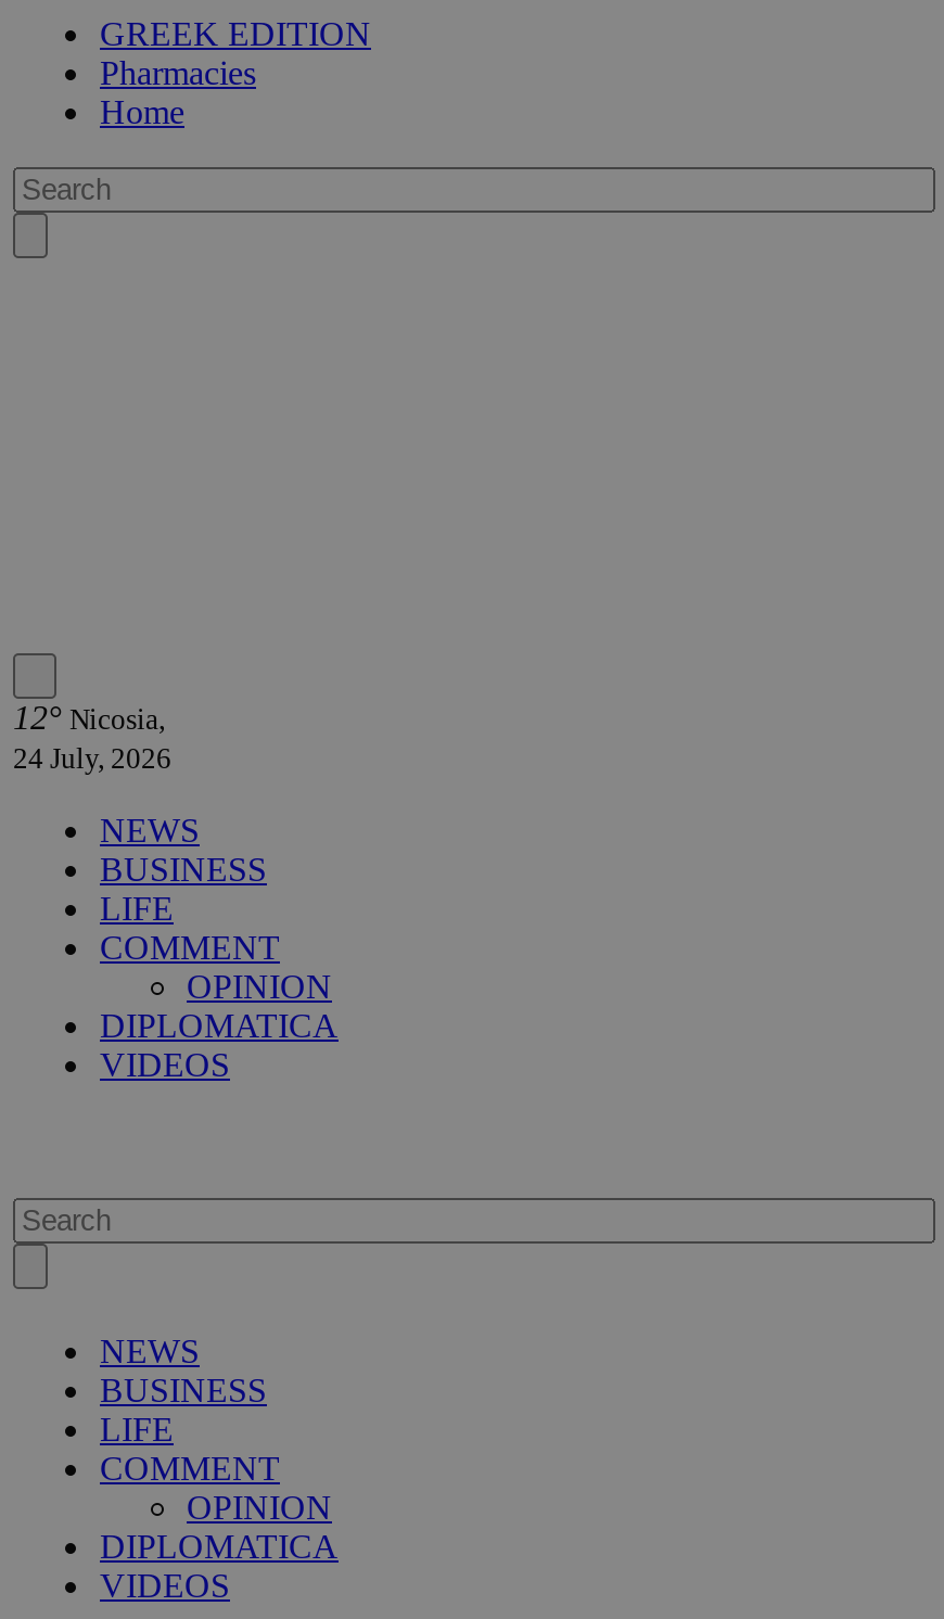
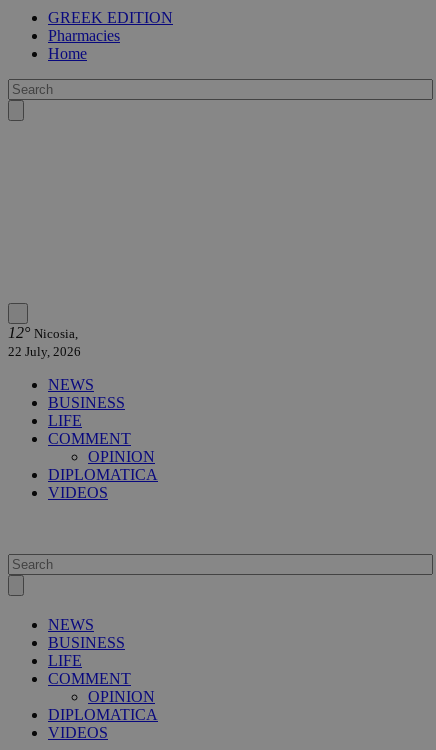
- 24 July, 2026
+ 22 July, 2026
